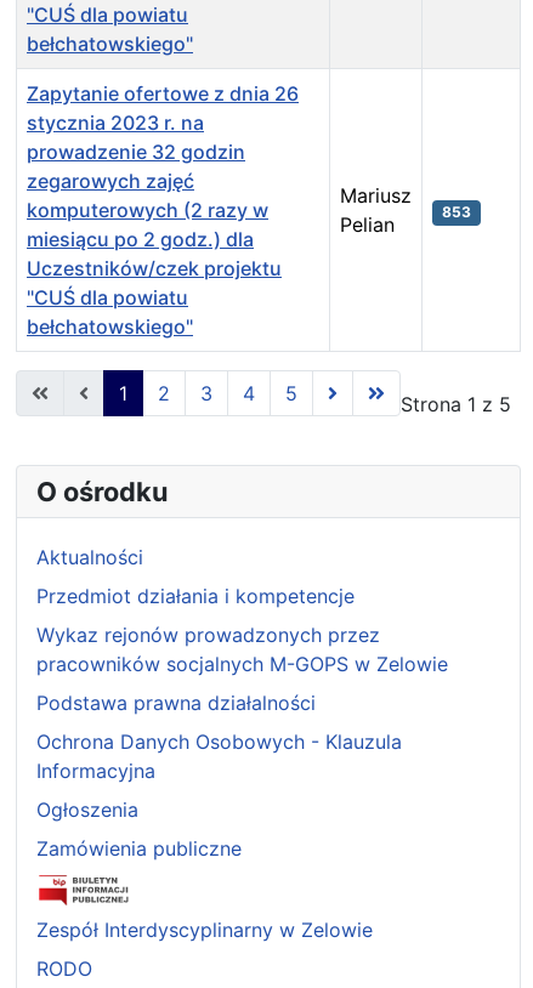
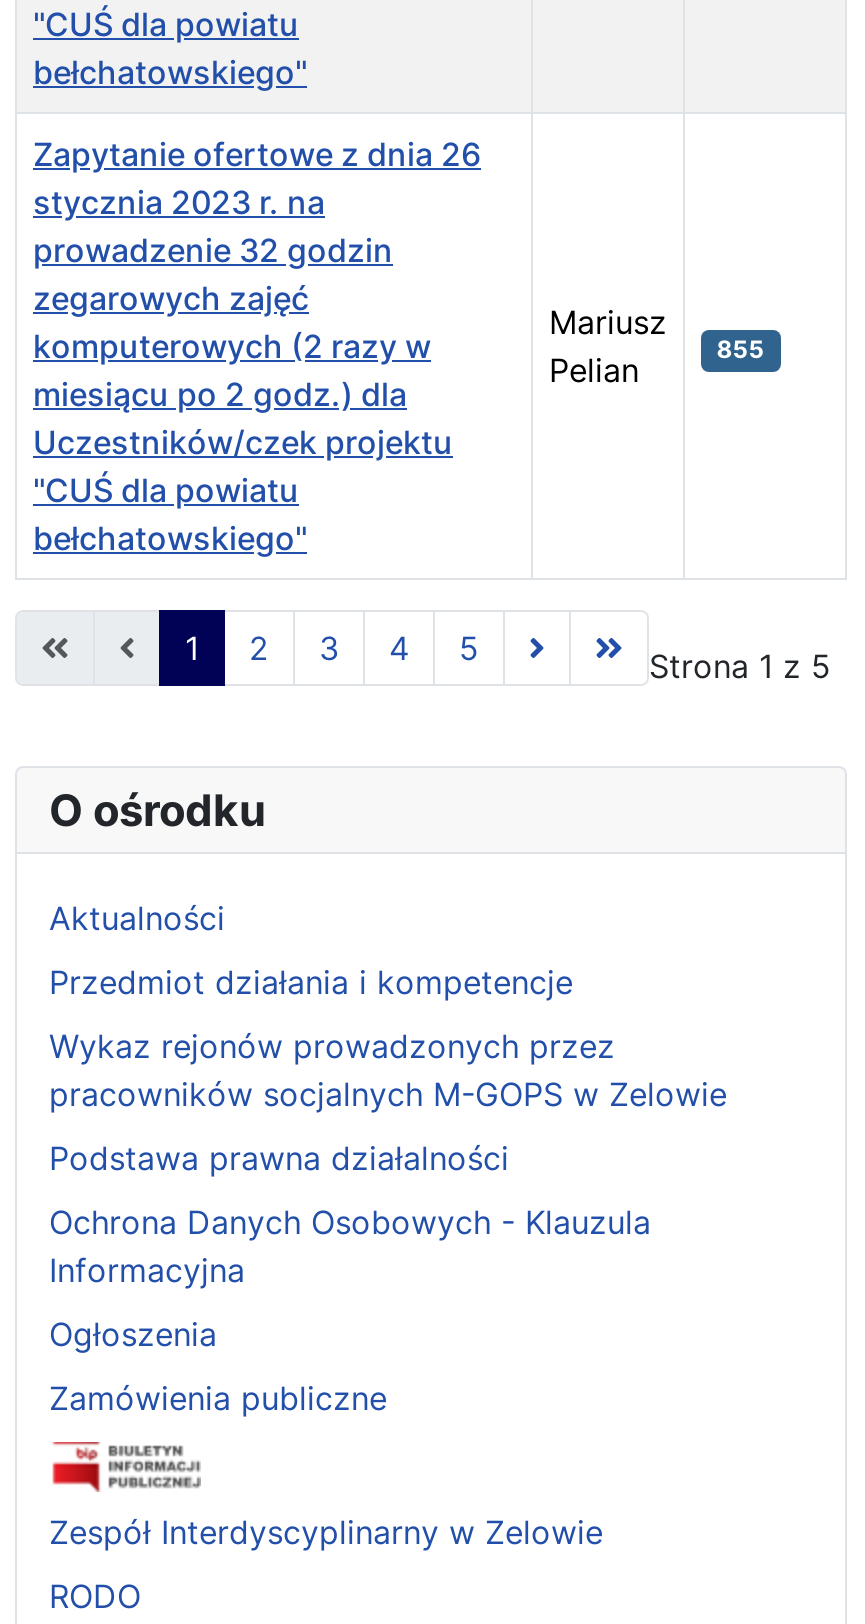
- 853
+ 855
